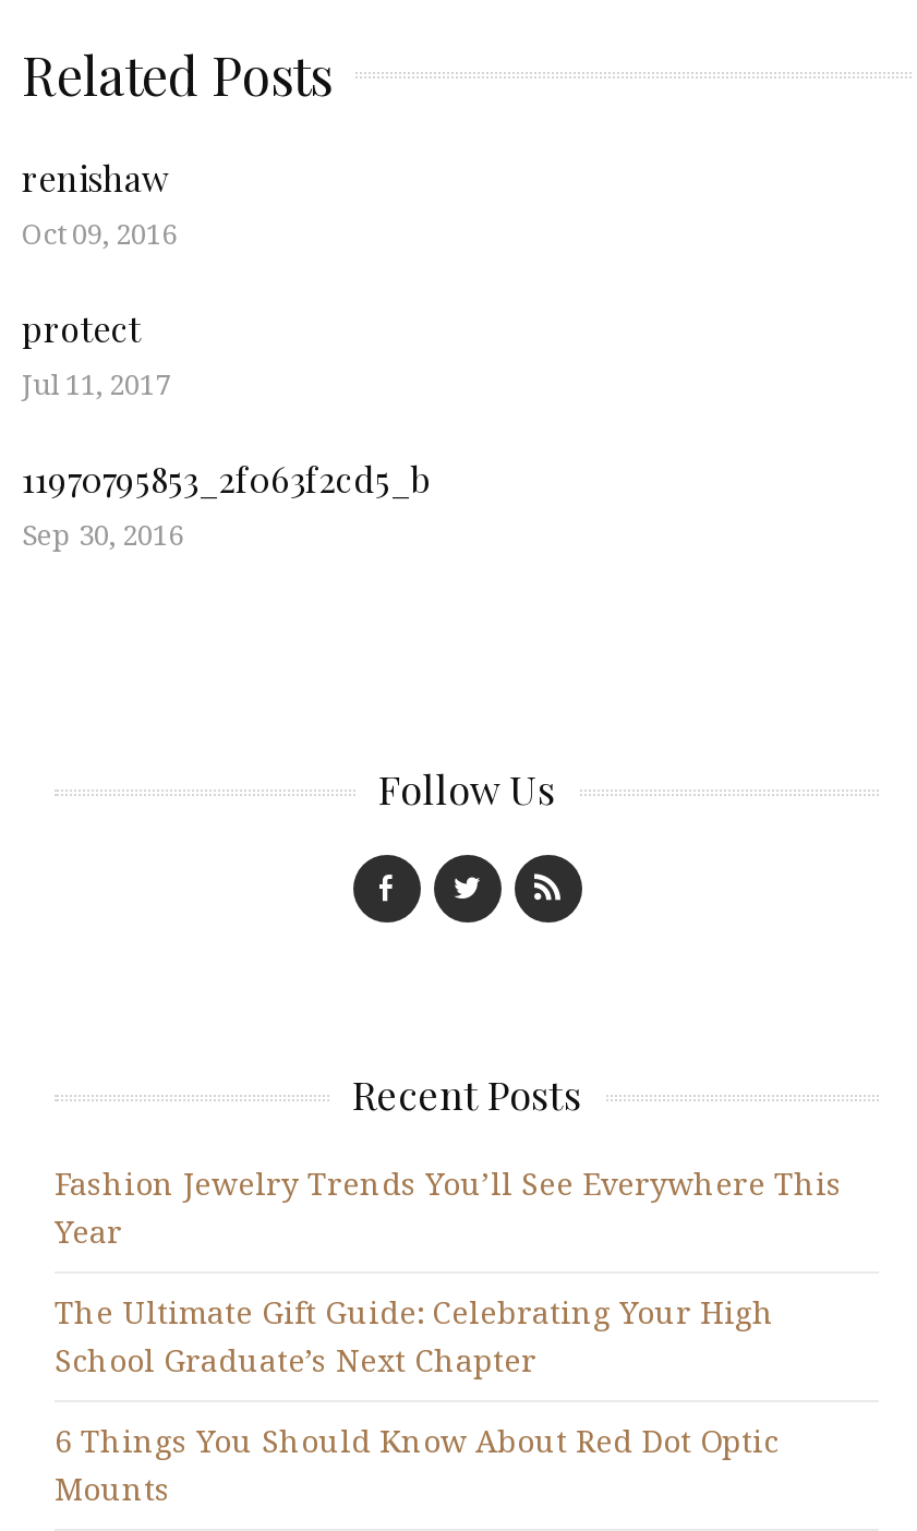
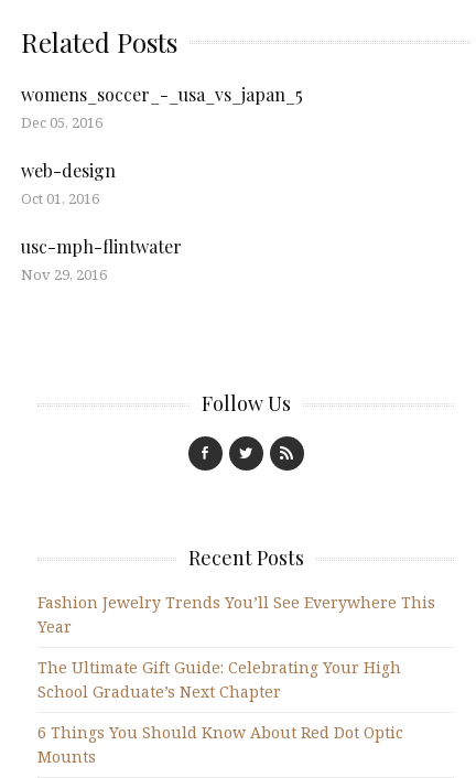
- renishaw
- Oct 09, 2016
+ womens_soccer_-_usa_vs_japan_5
+ Dec 05, 2016

- protect
- Jul 11, 2017
+ web-design
+ Oct 01, 2016

- 11970795853_2f063f2cd5_b
- Sep 30, 2016
+ usc-mph-flintwater
+ Nov 29, 2016
